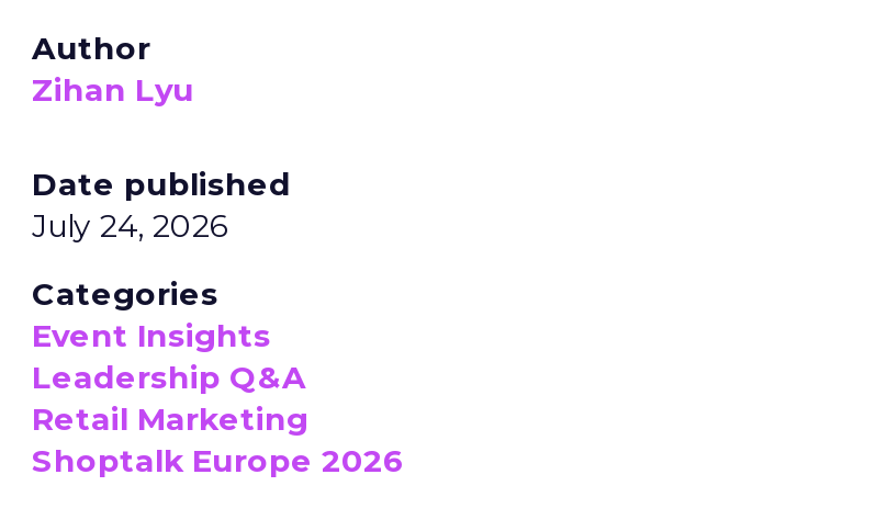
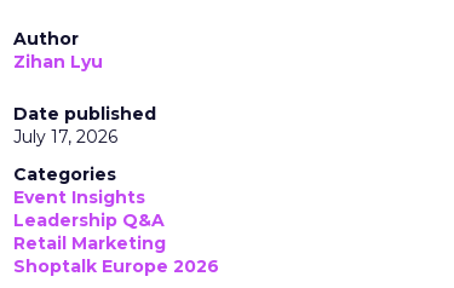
- July 24, 2026
+ July 17, 2026
